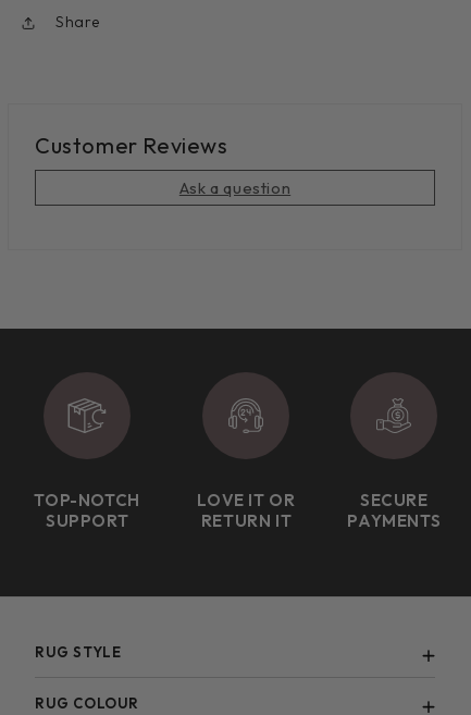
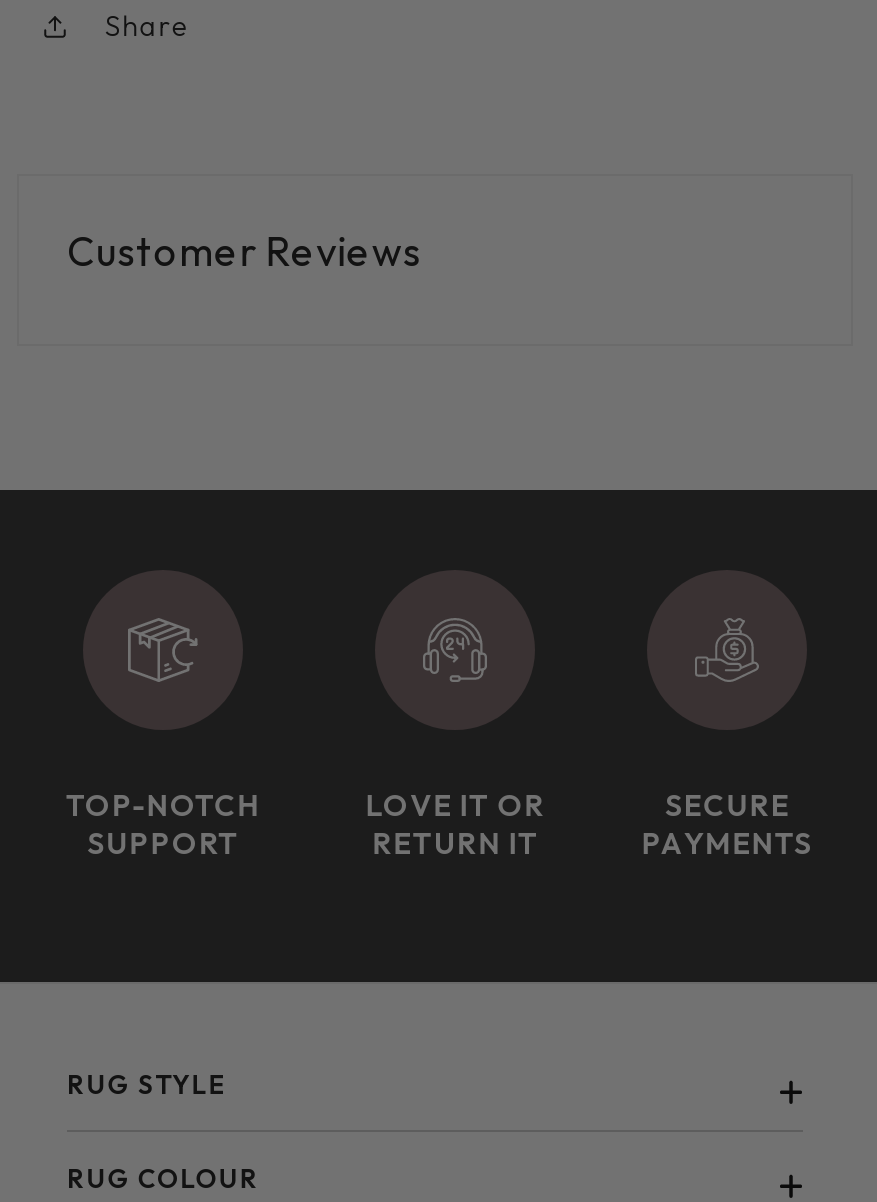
- Ask a question
